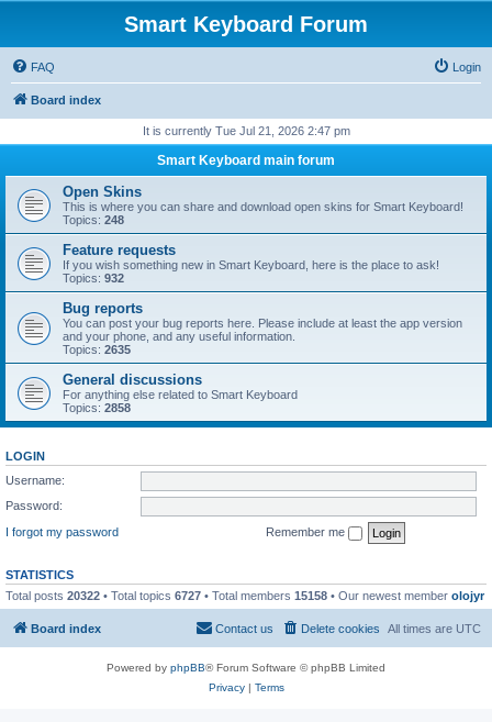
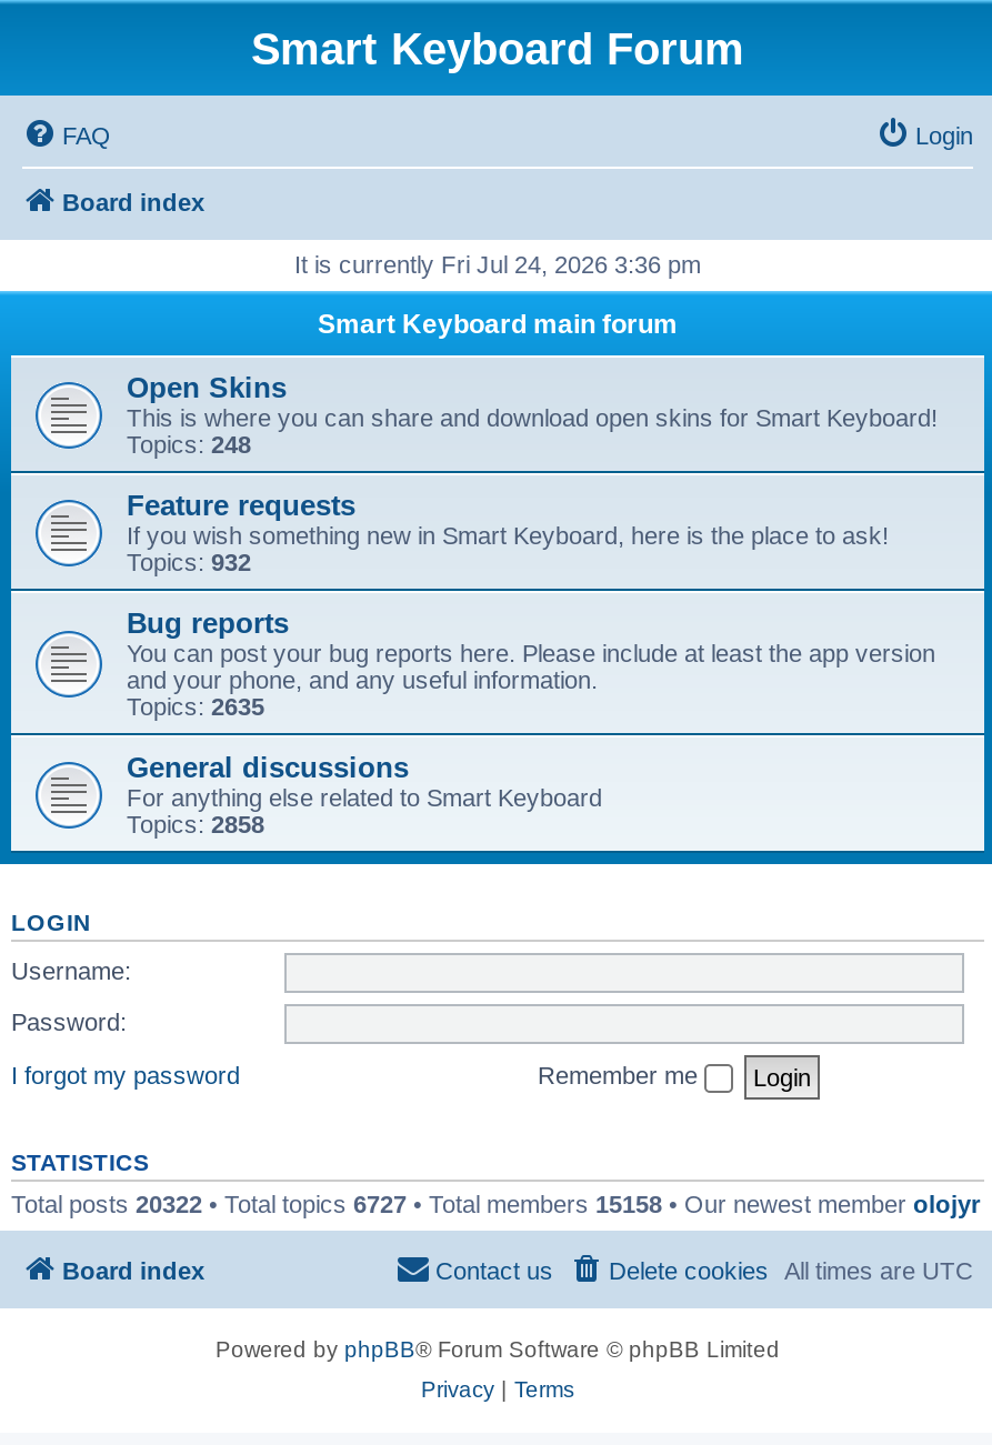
- It is currently Tue Jul 21, 2026 2:47 pm
+ It is currently Fri Jul 24, 2026 3:36 pm
